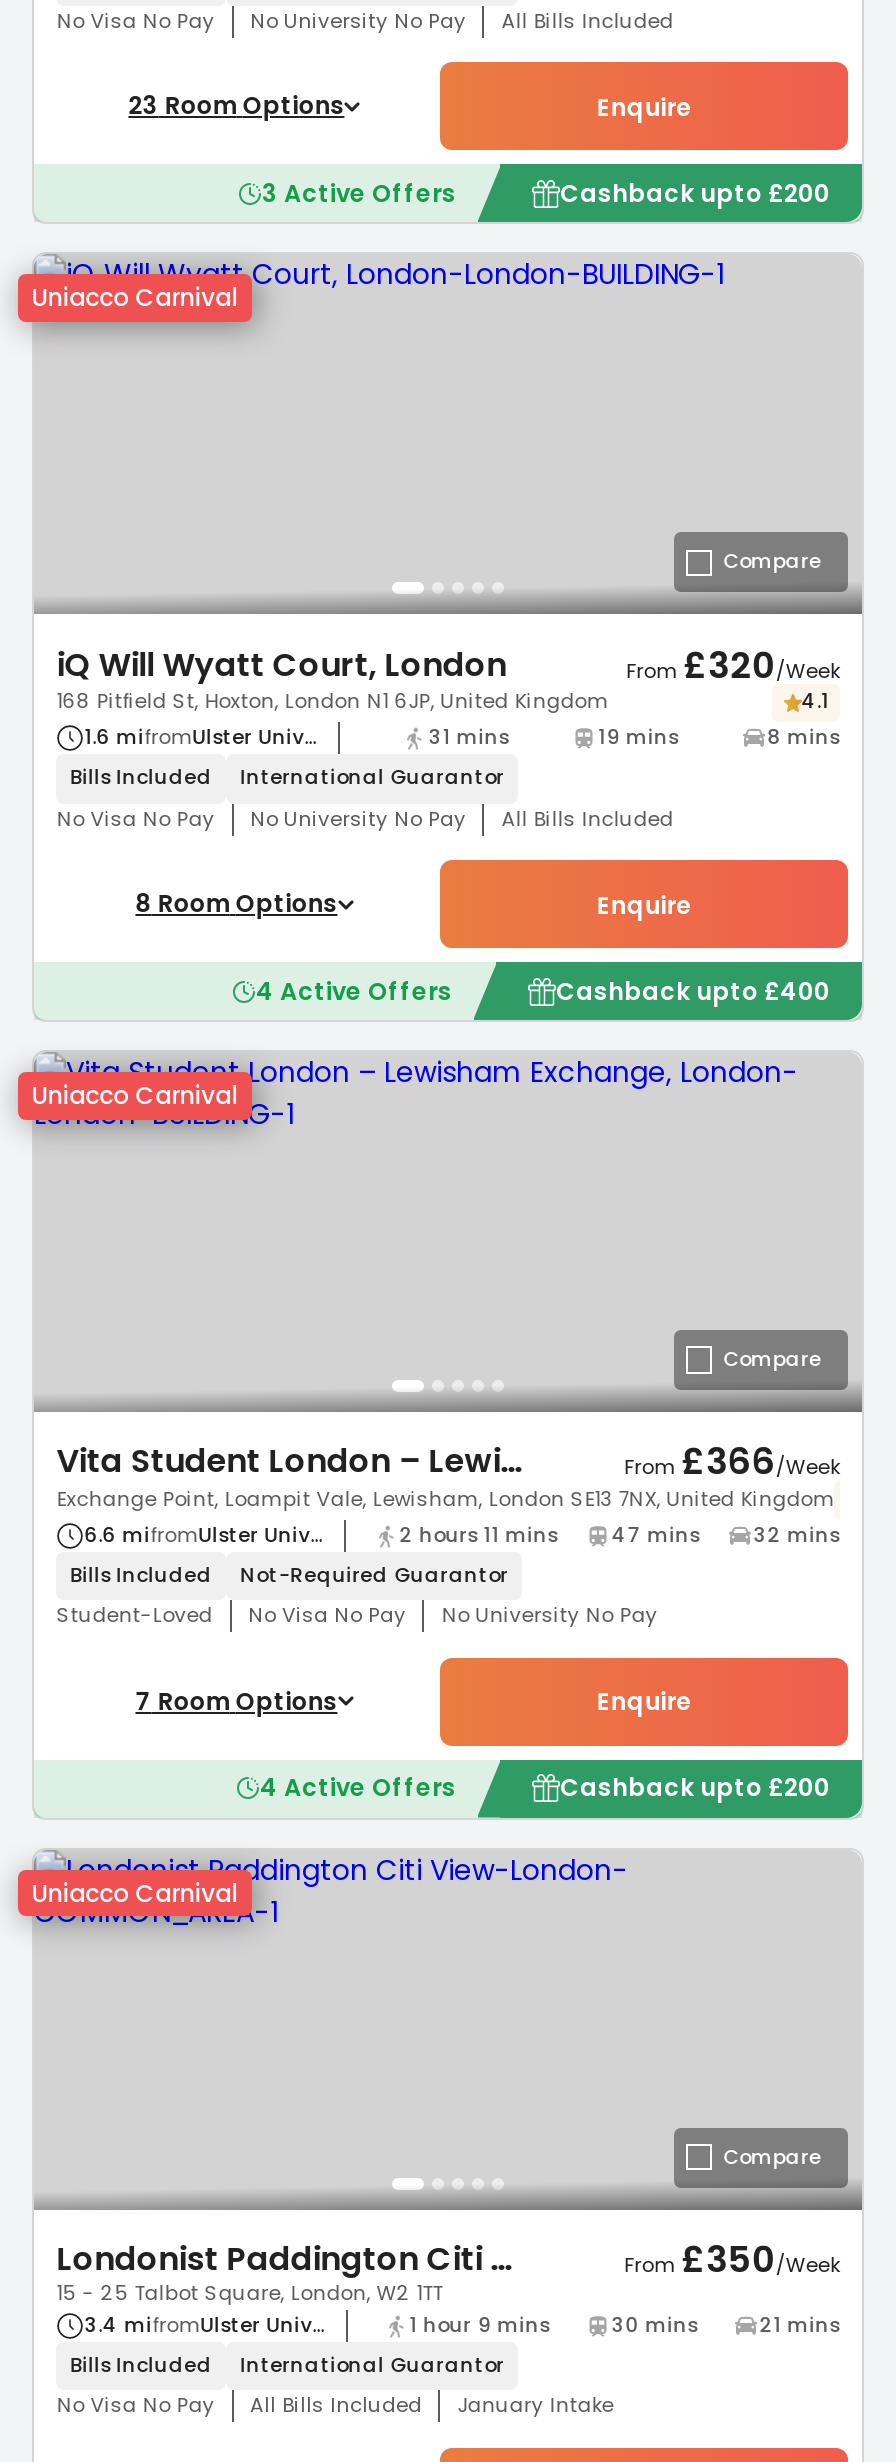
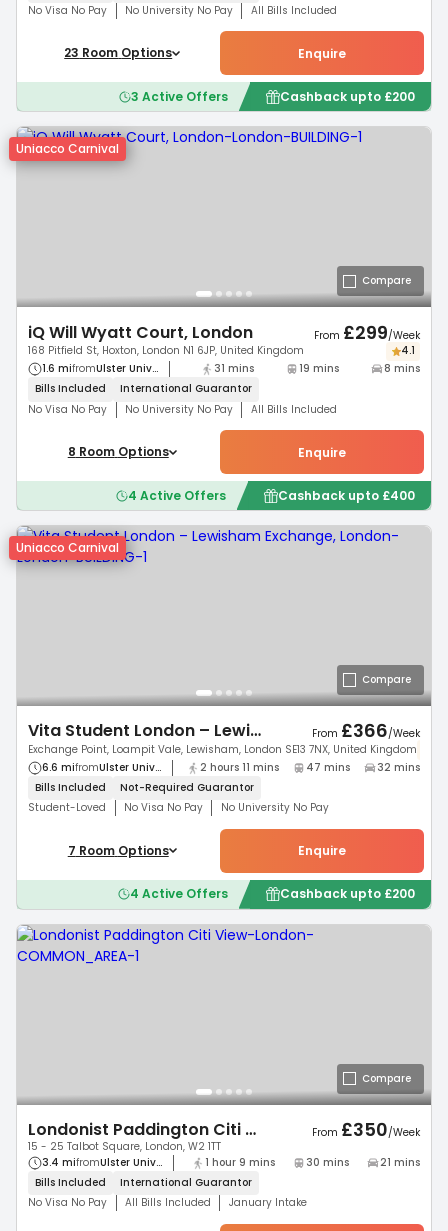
- From £320/Week
+ From £299/Week

- Uniacco Carnival
